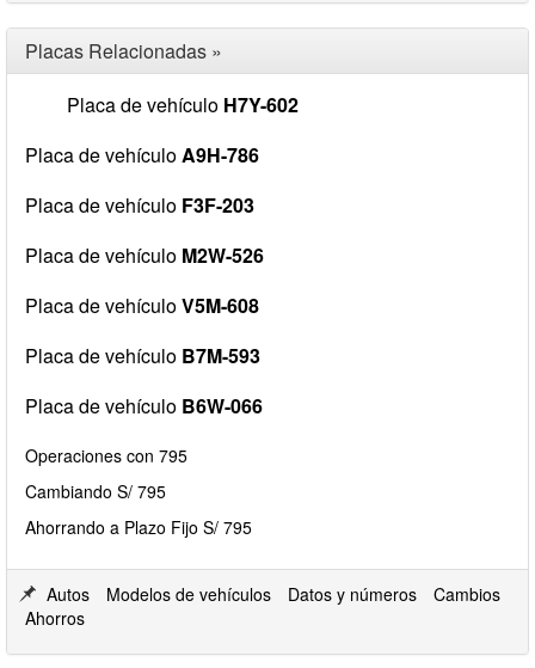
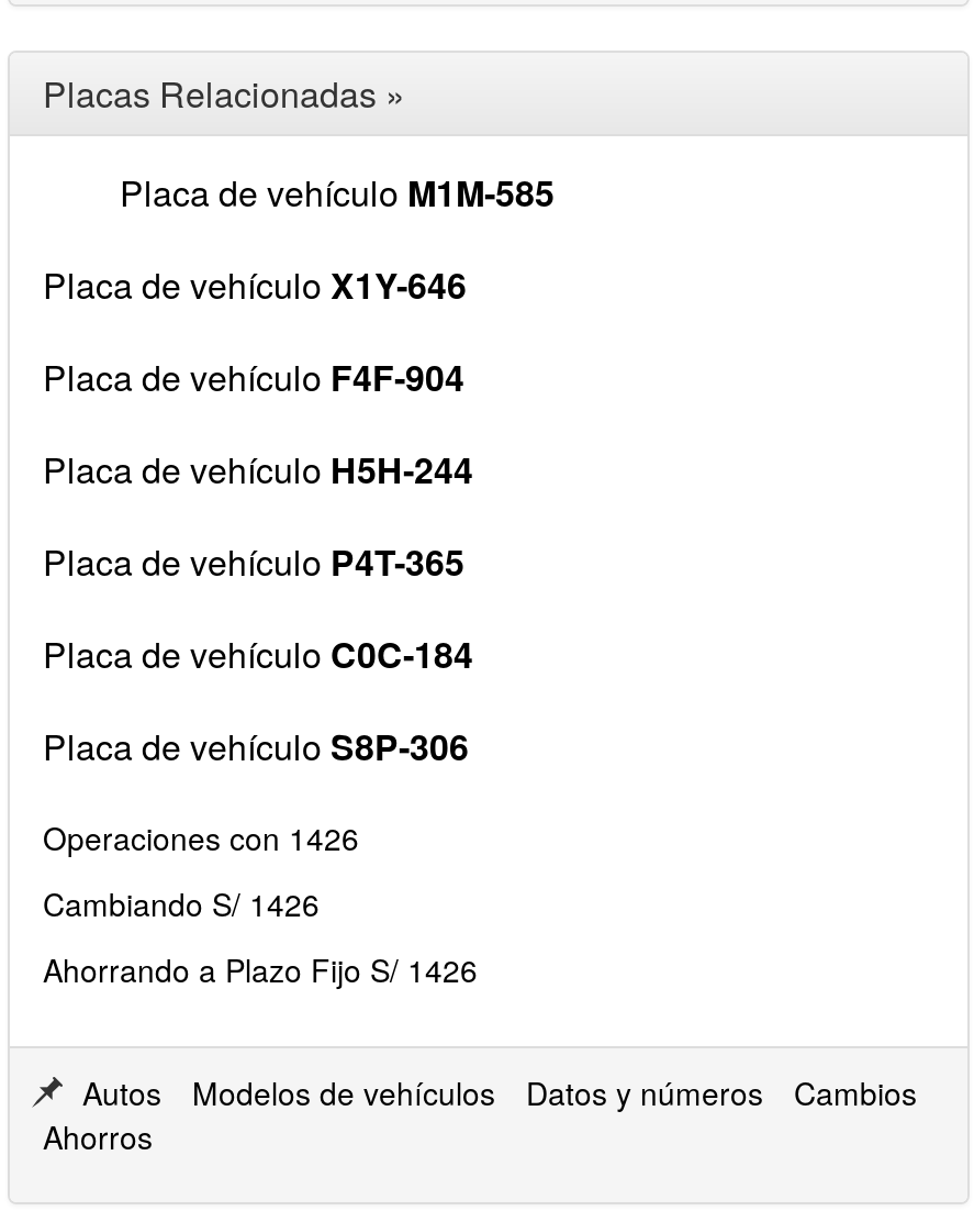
- Placa de vehículo H7Y-602
+ Placa de vehículo M1M-585

- Placa de vehículo A9H-786
+ Placa de vehículo X1Y-646

- Placa de vehículo F3F-203
+ Placa de vehículo F4F-904

- Placa de vehículo M2W-526
+ Placa de vehículo H5H-244

- Placa de vehículo V5M-608
+ Placa de vehículo P4T-365

- Placa de vehículo B7M-593
+ Placa de vehículo C0C-184

- Placa de vehículo B6W-066
+ Placa de vehículo S8P-306

- Operaciones con 795
+ Operaciones con 1426

- Cambiando S/ 795
+ Cambiando S/ 1426

- Ahorrando a Plazo Fijo S/ 795
+ Ahorrando a Plazo Fijo S/ 1426
